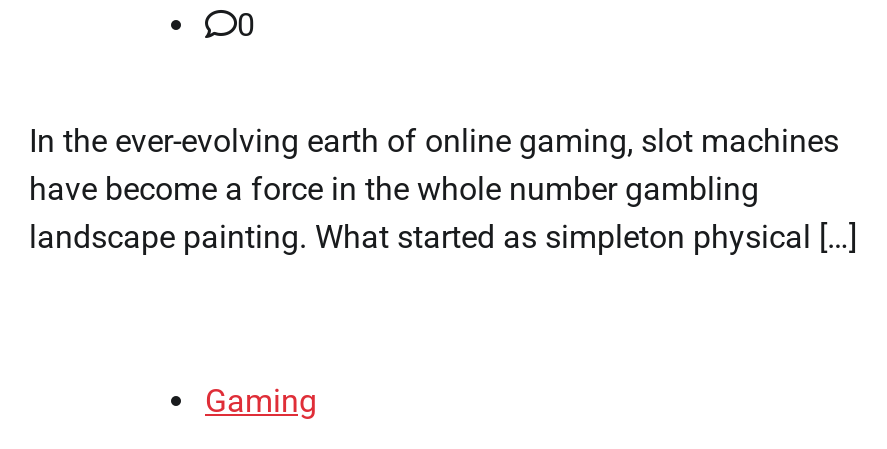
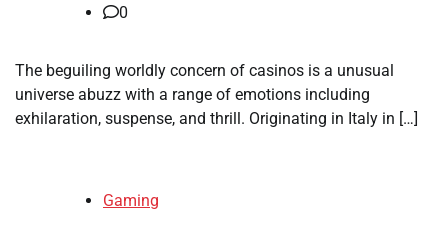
- In the ever-evolving earth of online gaming, slot machines
- have become a force in the whole number gambling
- landscape painting. What started as simpleton physical […]
+ The beguiling worldly concern of casinos is a unusual
+ universe abuzz with a range of emotions including
+ exhilaration, suspense, and thrill. Originating in Italy in […]
